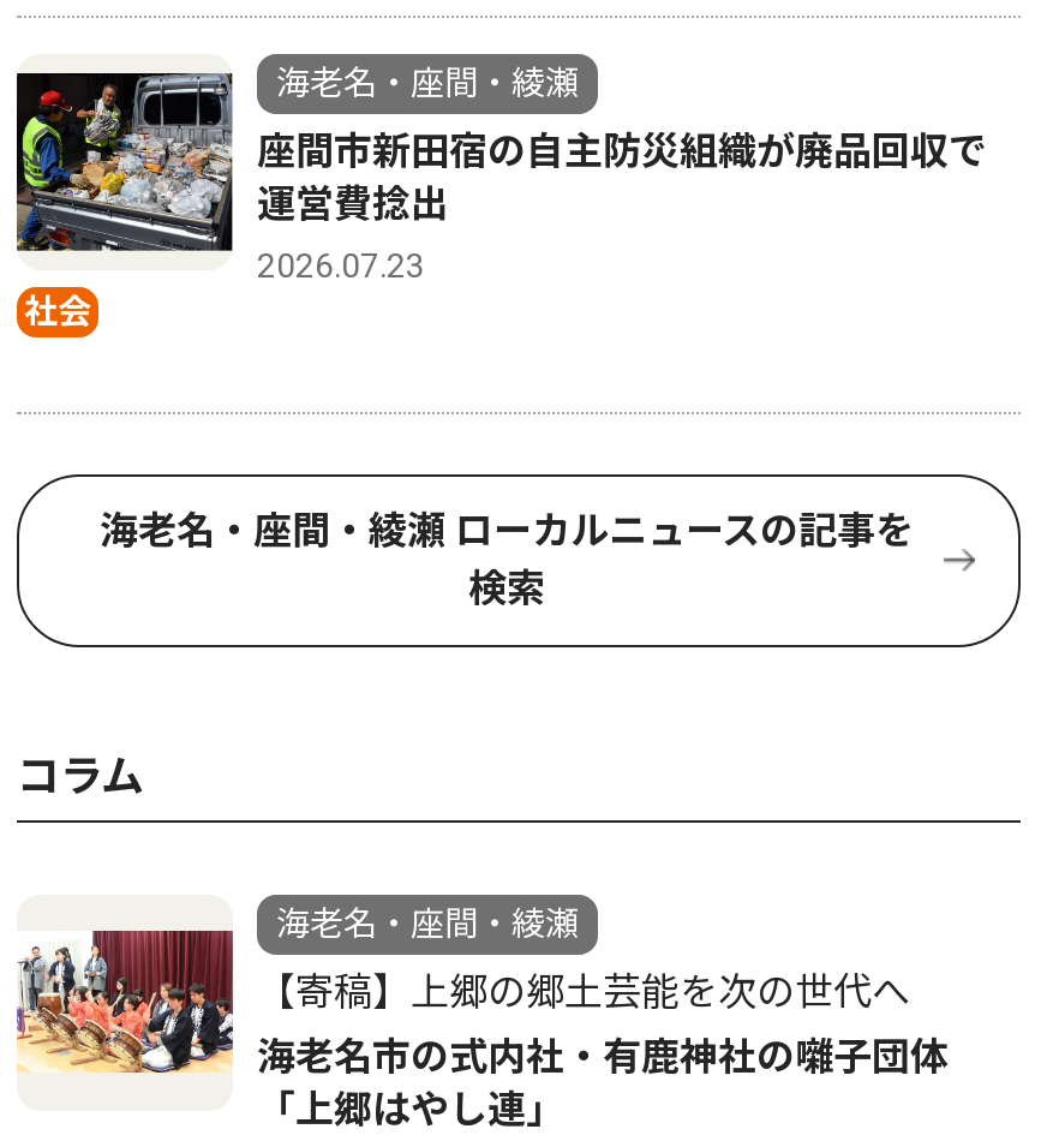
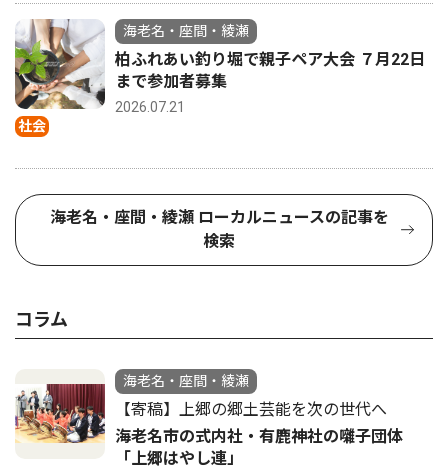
- [image]
- 座間市新田宿の自主防災組織が廃品回収で
- 運営費捻出
- 2026.07.23
+ [image]
+ 柏ふれあい釣り堀で親子ペア大会 ７月22日
+ まで参加者募集
+ 2026.07.21
